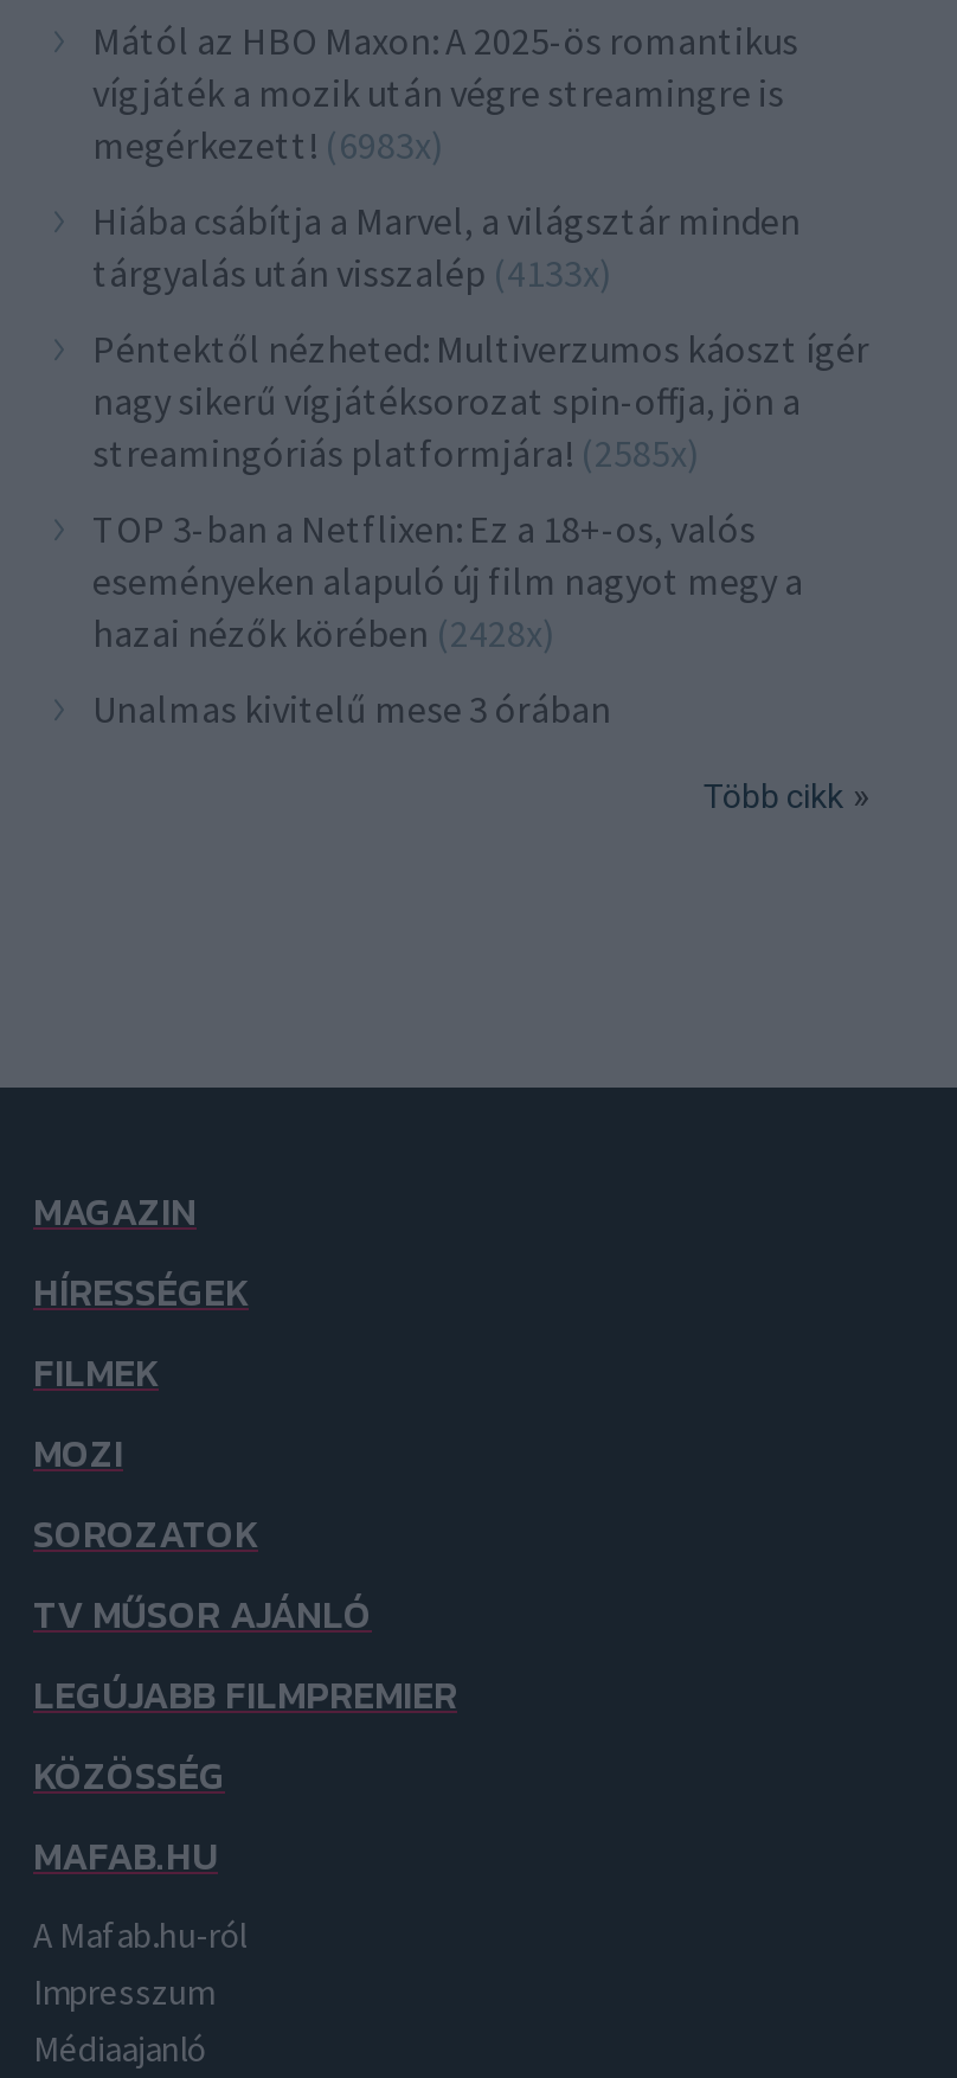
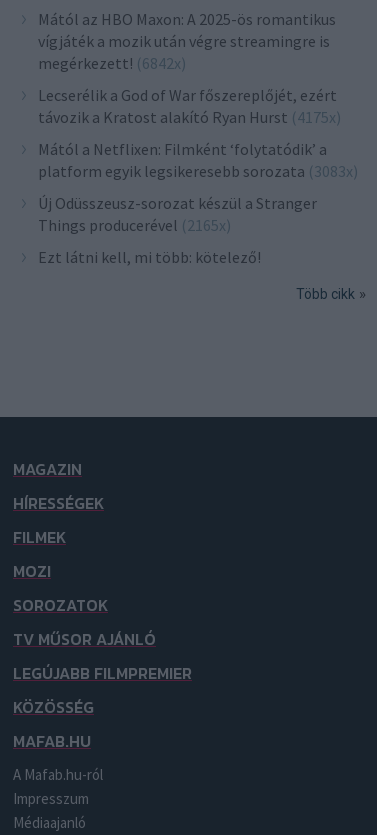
- megérkezett! (6983x)
+ megérkezett! (6842x)

- Hiába csábítja a Marvel, a világsztár minden
- tárgyalás után visszalép (4133x)
+ Lecserélik a God of War főszereplőjét, ezért
+ távozik a Kratost alakító Ryan Hurst (4175x)

- Péntektől nézheted: Multiverzumos káoszt ígér
- nagy sikerű vígjátéksorozat spin-offja, jön a
- streamingóriás platformjára! (2585x)
+ Mától a Netflixen: Filmként ‘folytatódik’ a
+ platform egyik legsikeresebb sorozata (3083x)

- TOP 3-ban a Netflixen: Ez a 18+-os, valós
- eseményeken alapuló új film nagyot megy a
- hazai nézők körében (2428x)
+ Új Odüsszeusz-sorozat készül a Stranger
+ Things producerével (2165x)

- Unalmas kivitelű mese 3 órában
+ Ezt látni kell, mi több: kötelező!
